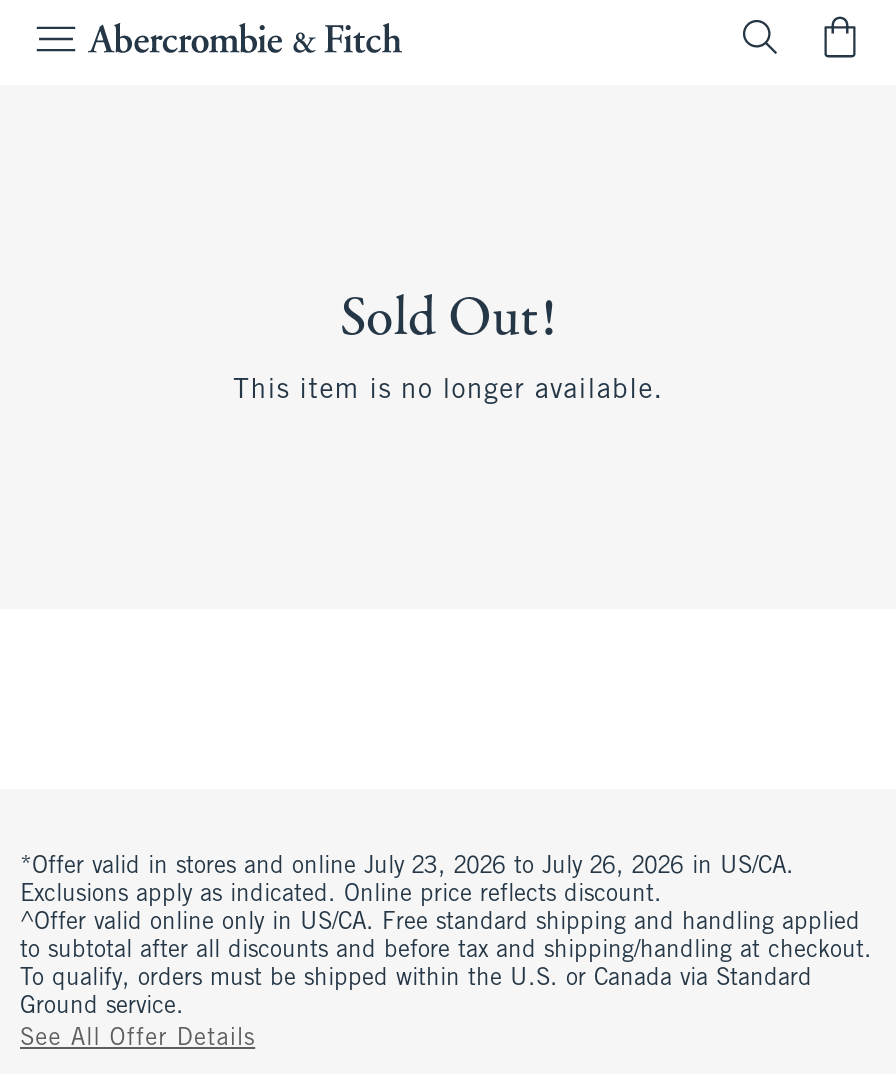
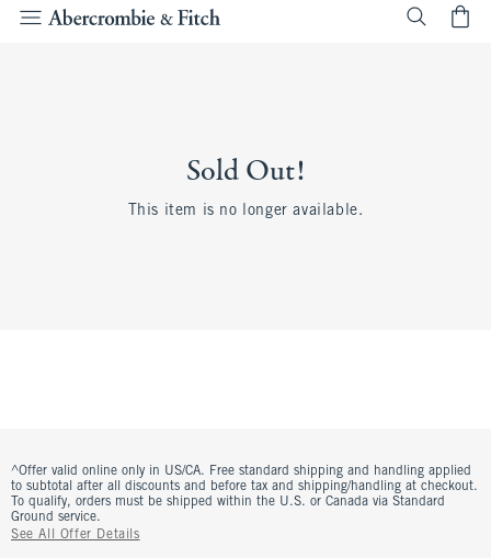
- *Offer valid in stores and online July 23, 2026 to July 26, 2026 in US/CA.
- Exclusions apply as indicated. Online price reflects discount.
